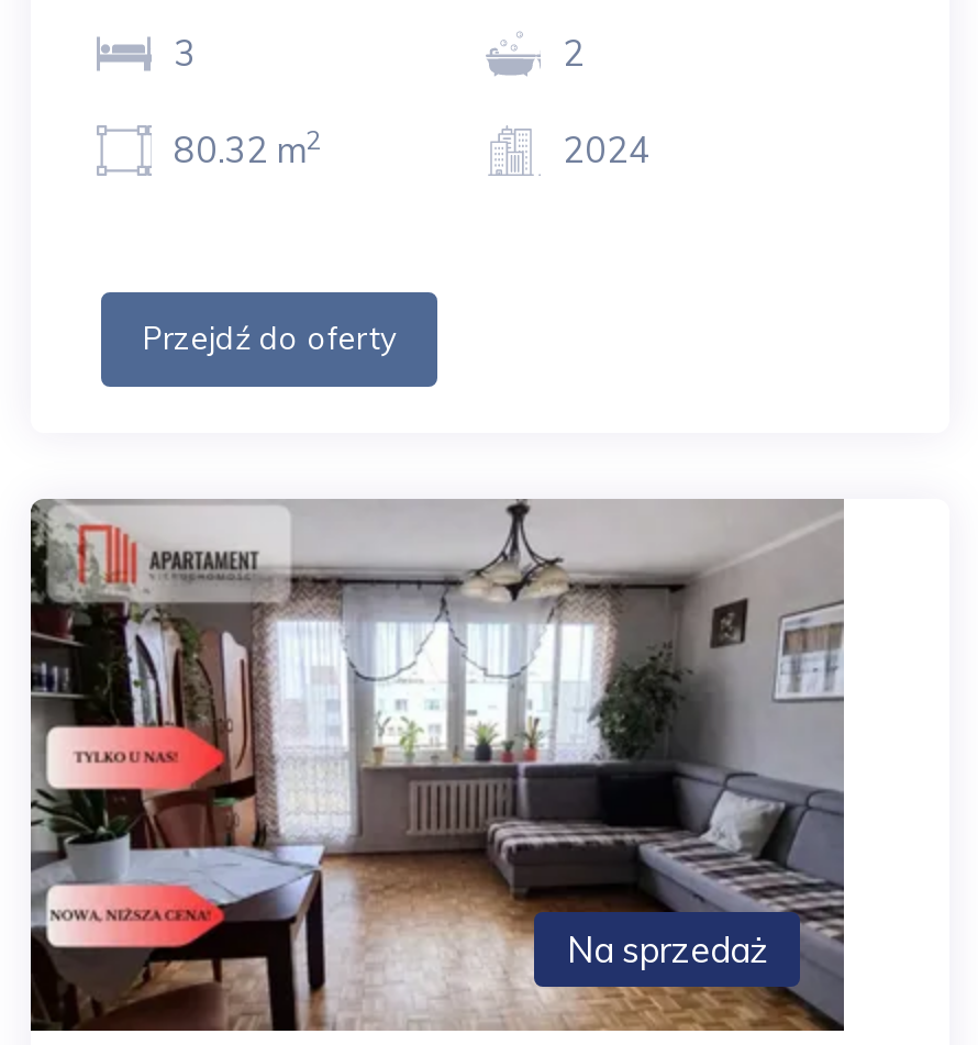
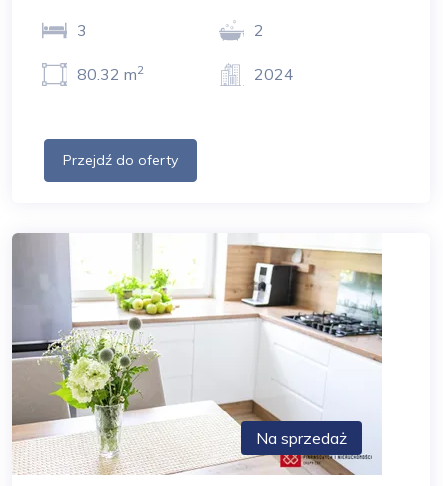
- [image]
+ [image]
